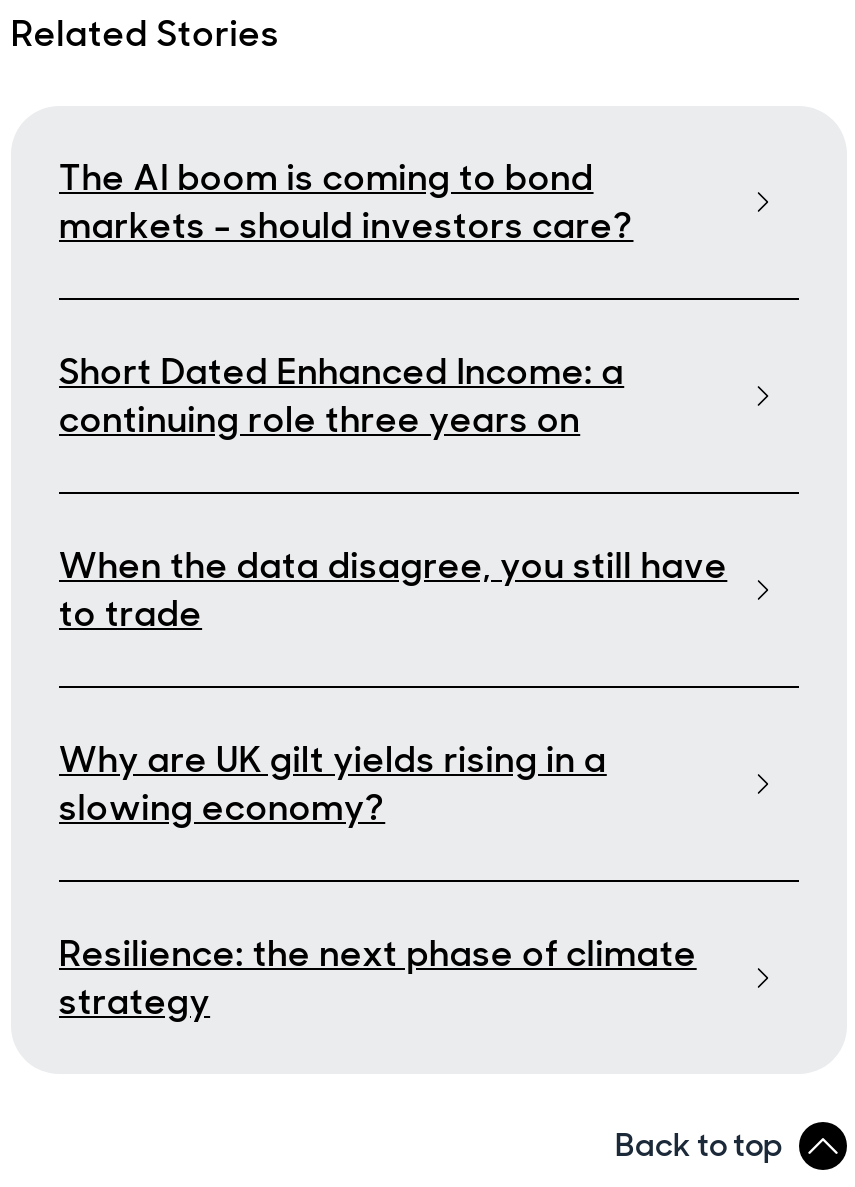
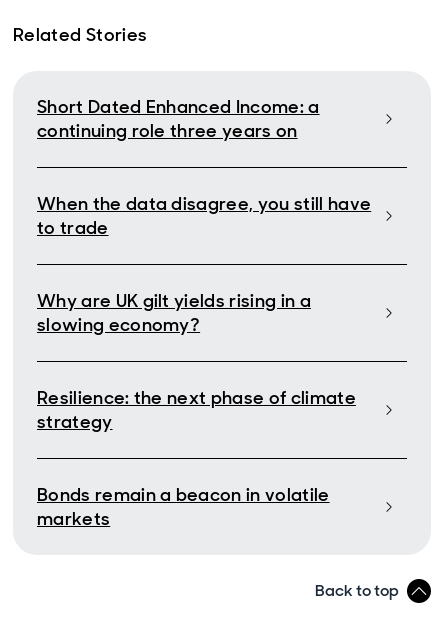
- The AI boom is coming to bond
- markets - should investors care?

moved up: Short Dated Enhanced Income: a | continuing role three years on | When the data disagree, you still have | to trade | Why are UK gilt yields rising in a | slowing economy? | Resilience: the next phase of climate | strategy

+ Bonds remain a beacon in volatile
+ markets
